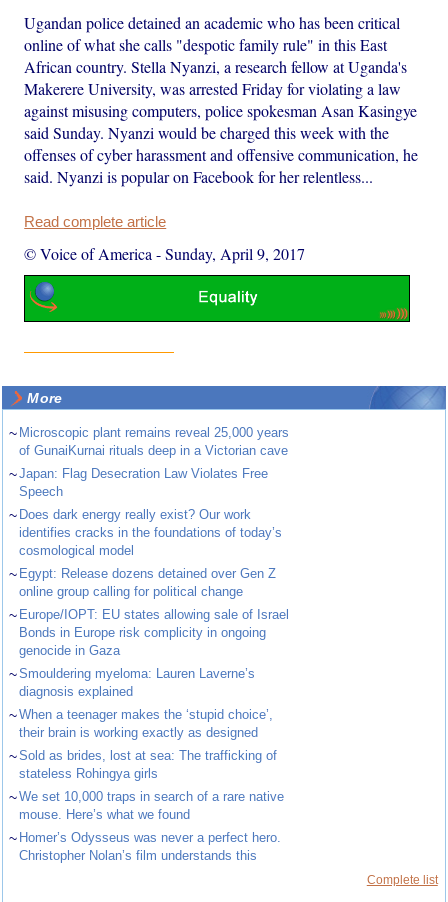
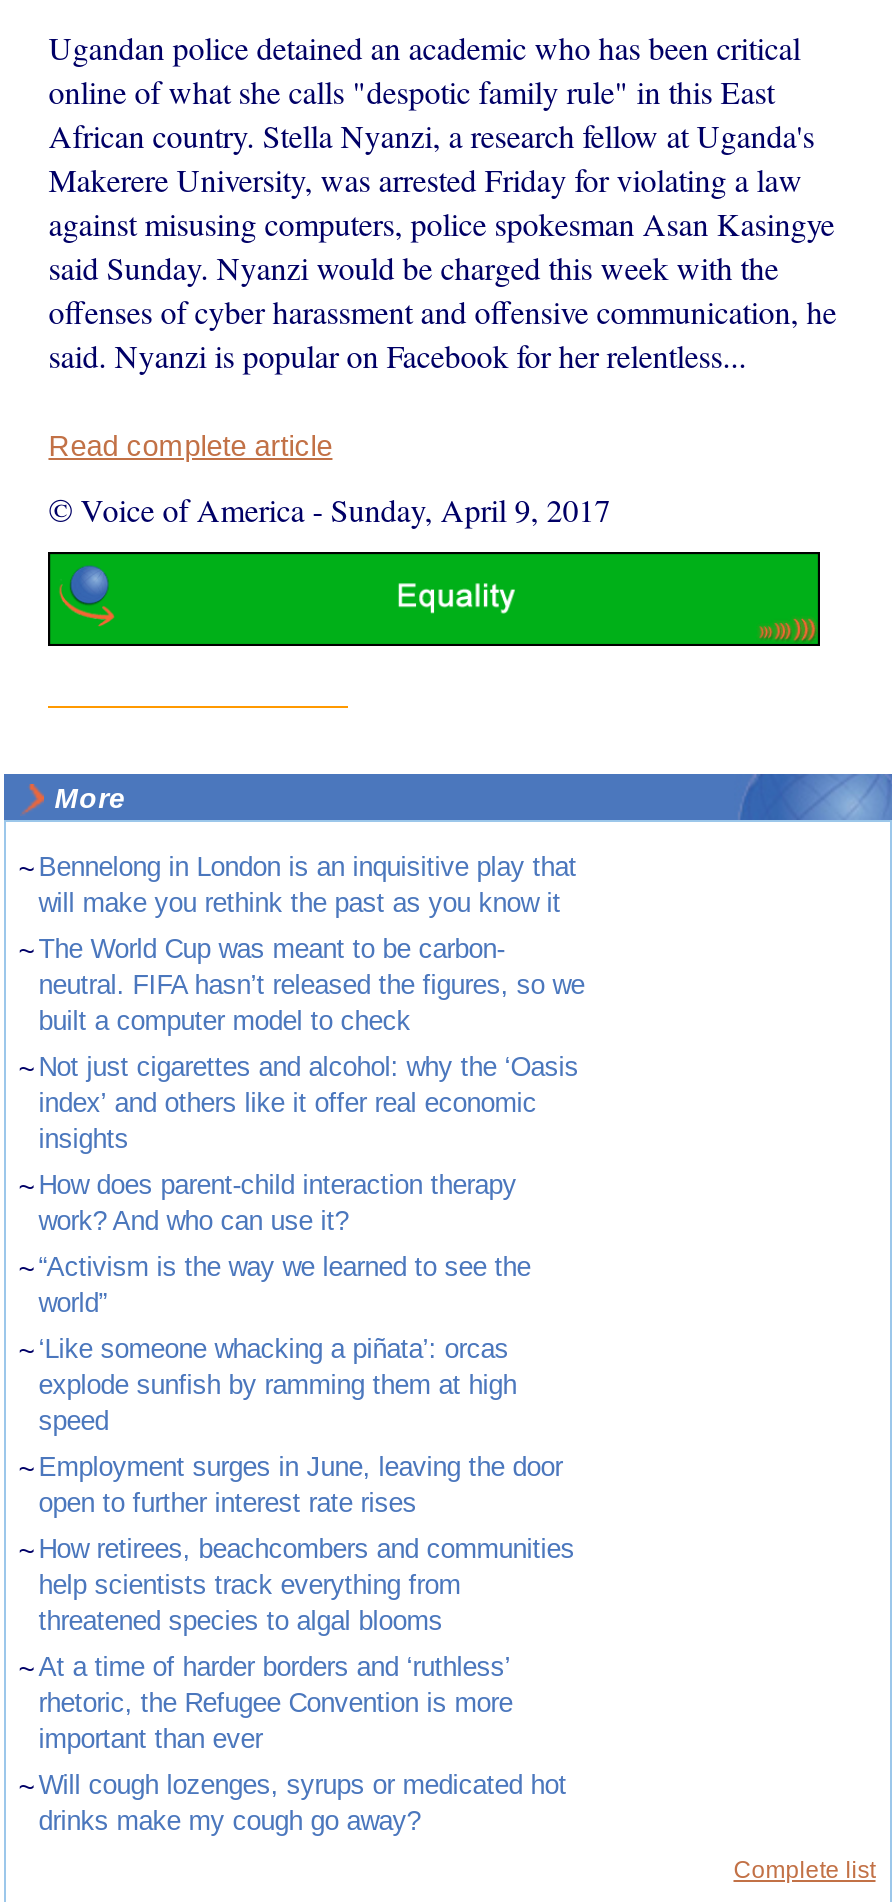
- ~ Microscopic plant remains reveal 25,000 years
- of GunaiKurnai rituals deep in a Victorian cave
+ ~ Bennelong in London is an inquisitive play that
+ will make you rethink the past as you know it

- ~ Japan: Flag Desecration Law Violates Free
- Speech
+ ~ The World Cup was meant to be carbon-
+ neutral. FIFA hasn’t released the figures, so we
+ built a computer model to check

- ~ Does dark energy really exist? Our work
- identifies cracks in the foundations of today’s
- cosmological model
+ ~ Not just cigarettes and alcohol: why the ‘Oasis
+ index’ and others like it offer real economic
+ insights

- ~ Egypt: Release dozens detained over Gen Z
- online group calling for political change
+ ~ How does parent-child interaction therapy
+ work? And who can use it?

- ~ Europe/IOPT: EU states allowing sale of Israel
- Bonds in Europe risk complicity in ongoing
- genocide in Gaza
+ ~ “Activism is the way we learned to see the
+ world”

- ~ Smouldering myeloma: Lauren Laverne’s
- diagnosis explained
+ ~ ‘Like someone whacking a piñata’: orcas
+ explode sunfish by ramming them at high
+ speed

- ~ When a teenager makes the ‘stupid choice’,
- their brain is working exactly as designed
+ ~ Employment surges in June, leaving the door
+ open to further interest rate rises

- ~ Sold as brides, lost at sea: The trafficking of
- stateless Rohingya girls
+ ~ How retirees, beachcombers and communities
+ help scientists track everything from
+ threatened species to algal blooms

- ~ We set 10,000 traps in search of a rare native
- mouse. Here’s what we found
+ ~ At a time of harder borders and ‘ruthless’
+ rhetoric, the Refugee Convention is more
+ important than ever

- ~ Homer’s Odysseus was never a perfect hero.
- Christopher Nolan’s film understands this
+ ~ Will cough lozenges, syrups or medicated hot
+ drinks make my cough go away?
